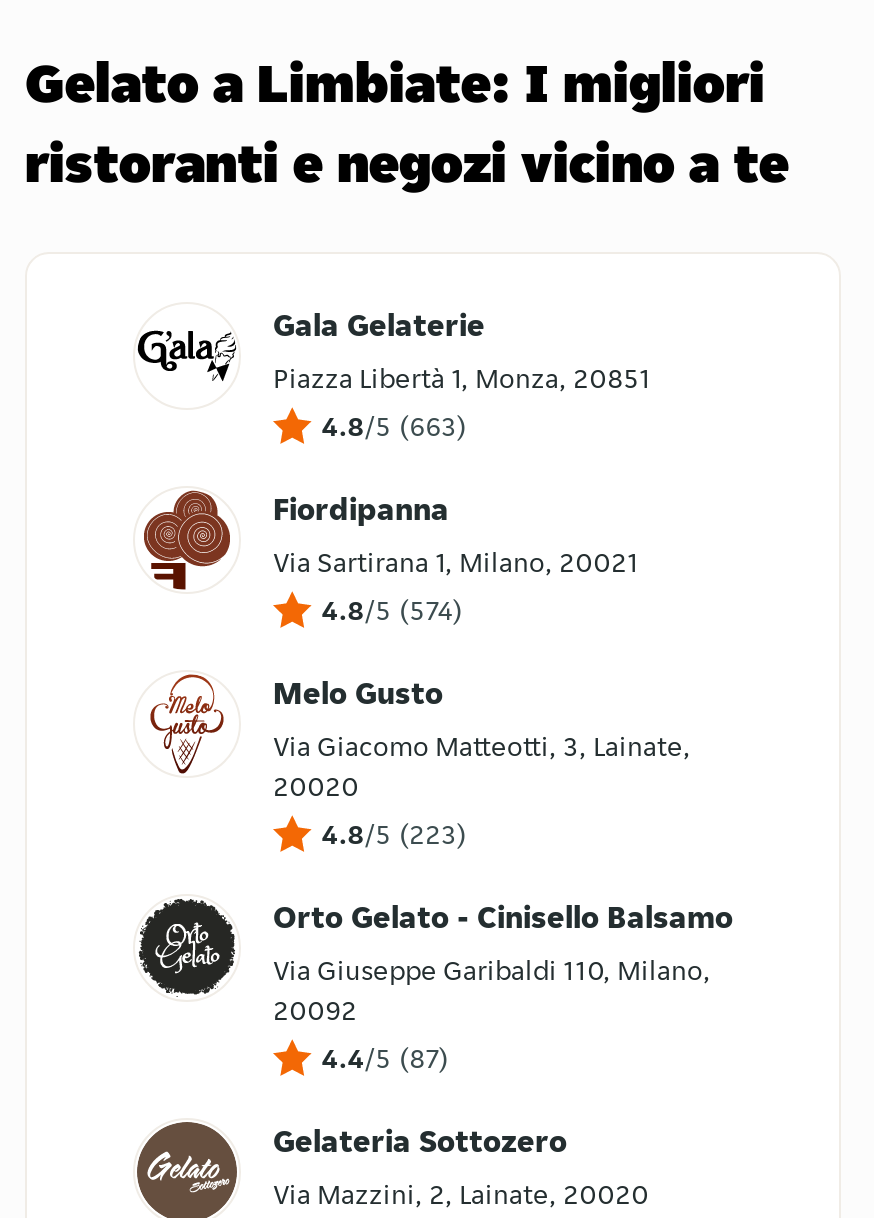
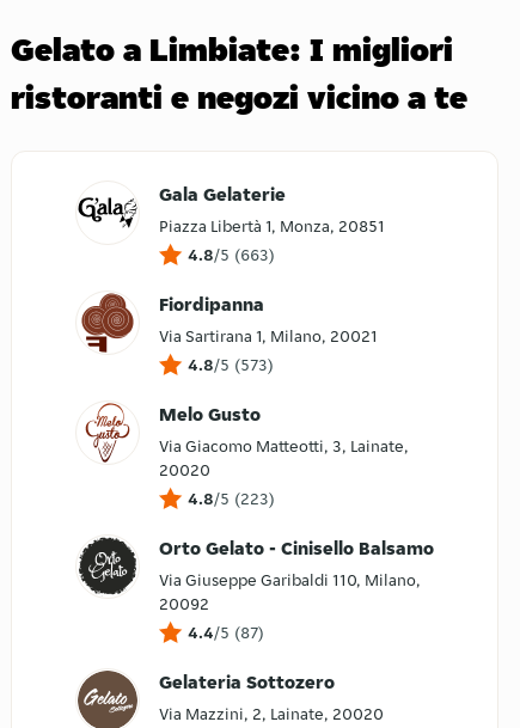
- 4.8/5 (574)
+ 4.8/5 (573)
